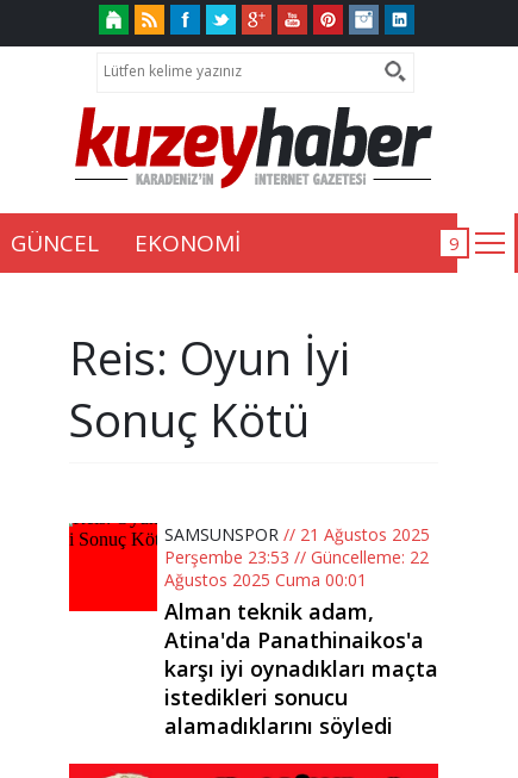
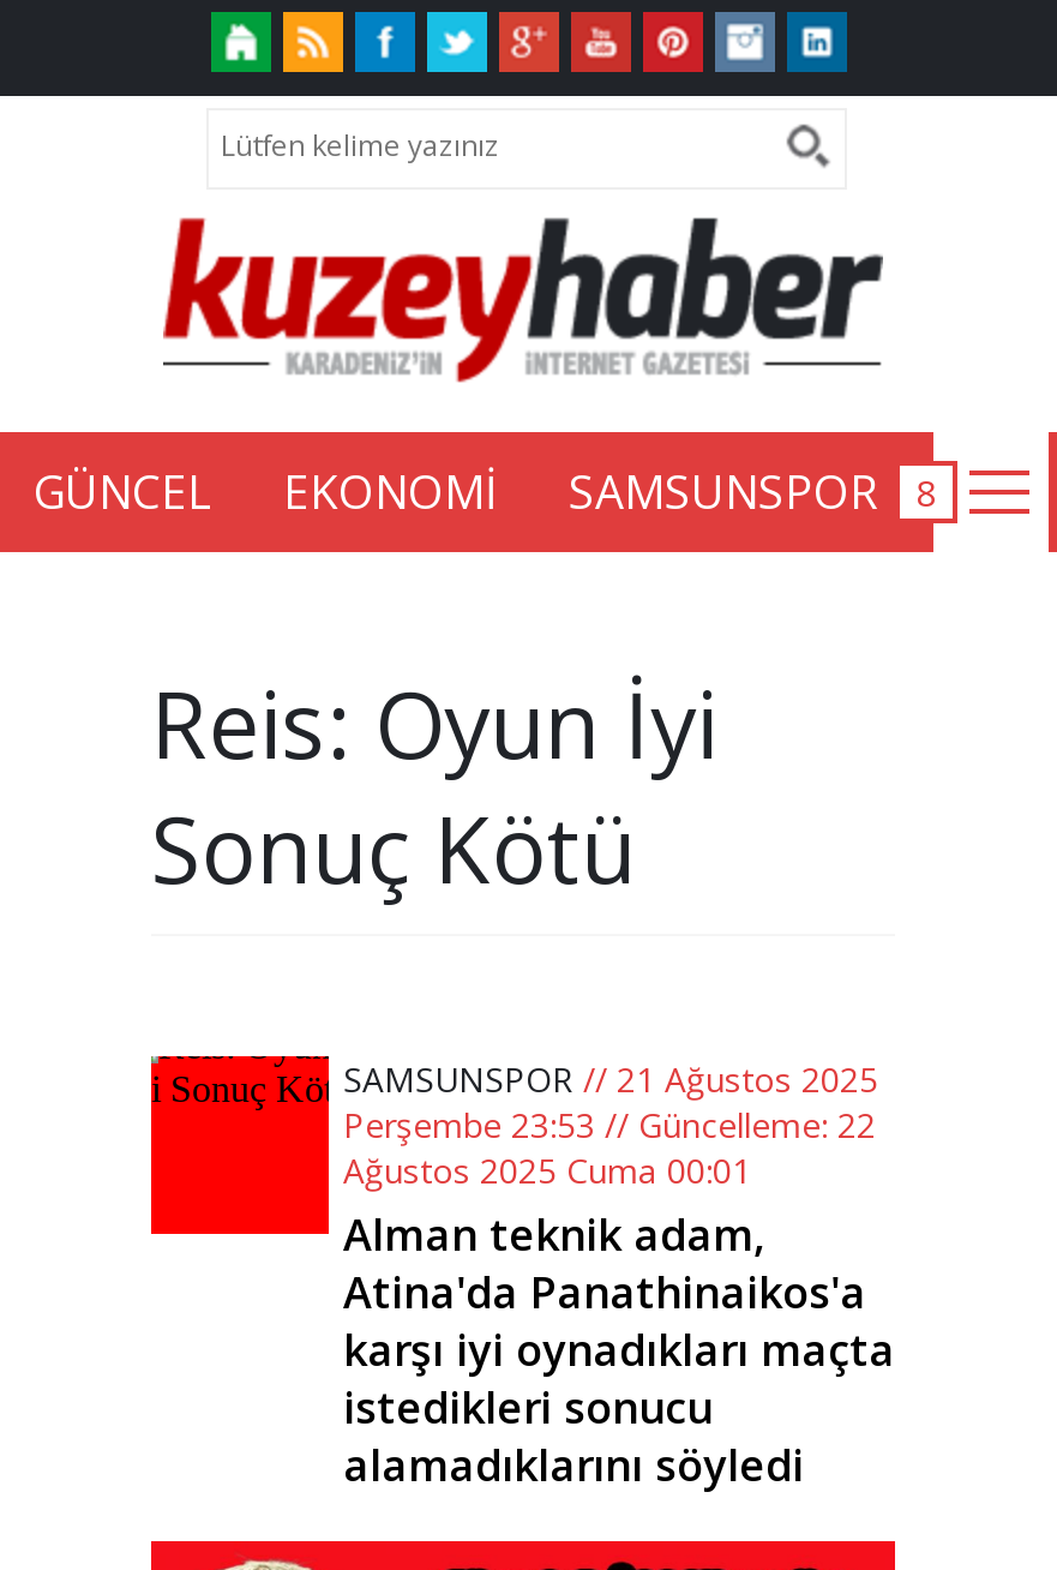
+ SAMSUNSPOR
